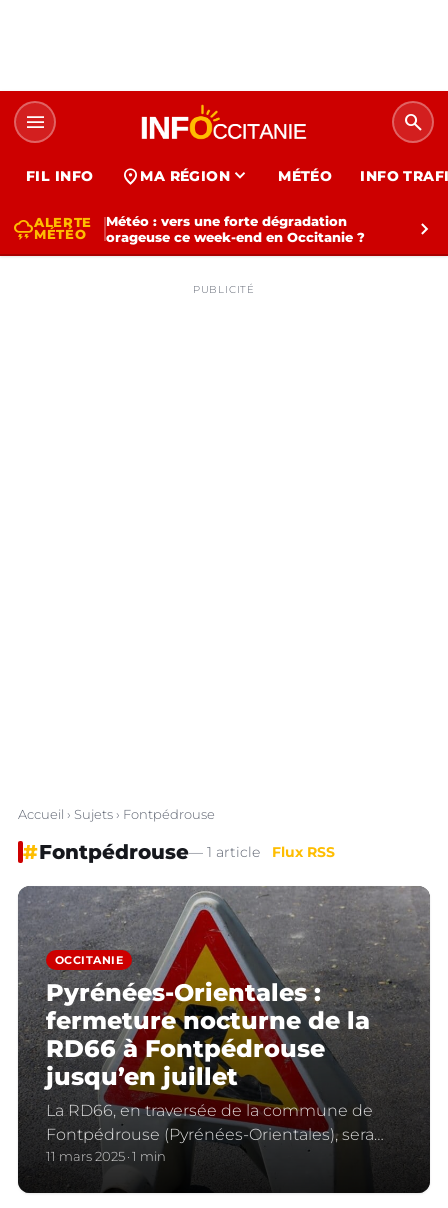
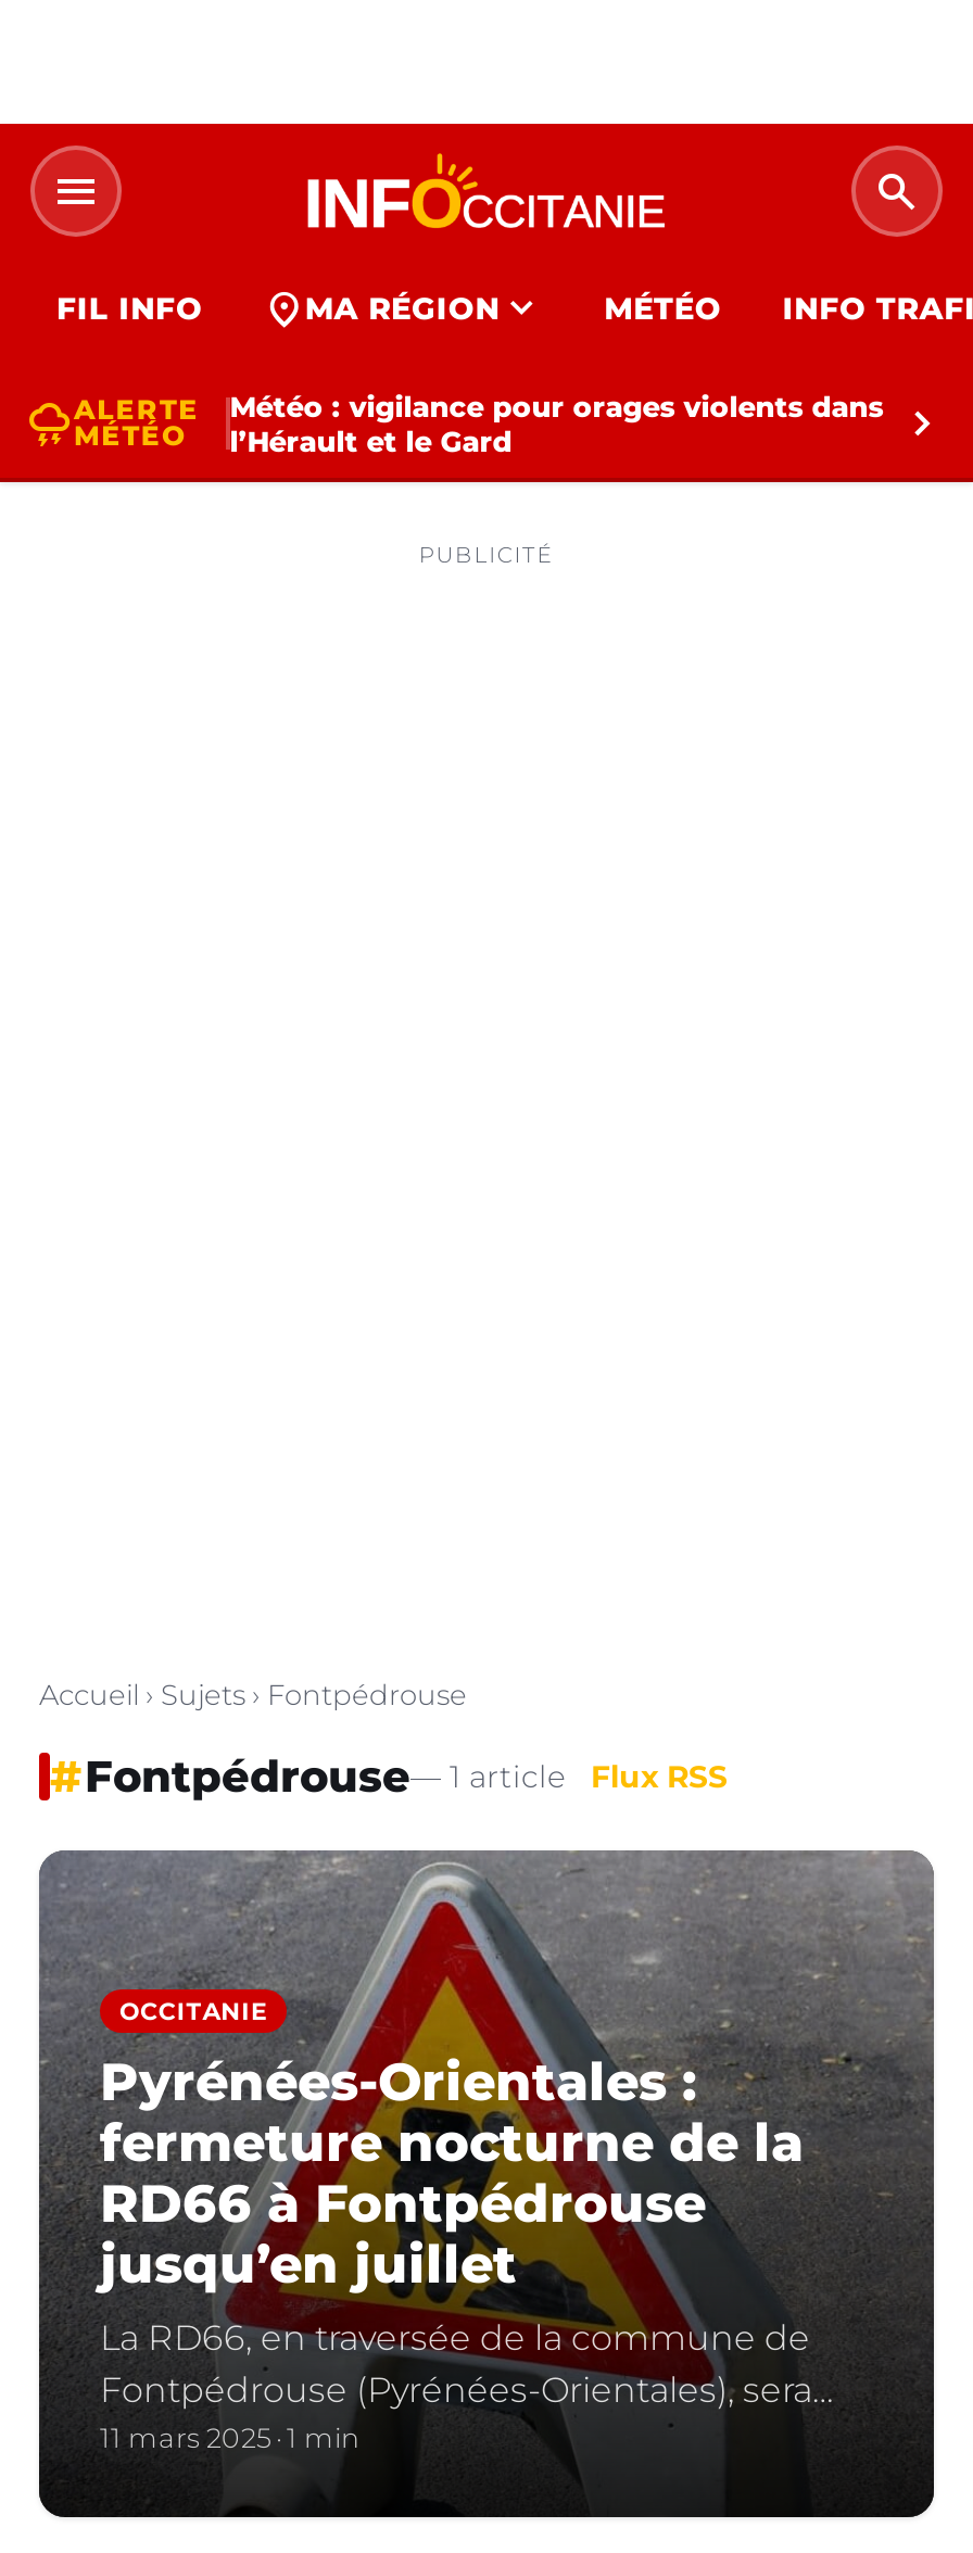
- Météo : vers une forte dégradation
- orageuse ce week-end en Occitanie ?
+ Météo : vigilance pour orages violents dans
+ l’Hérault et le Gard
